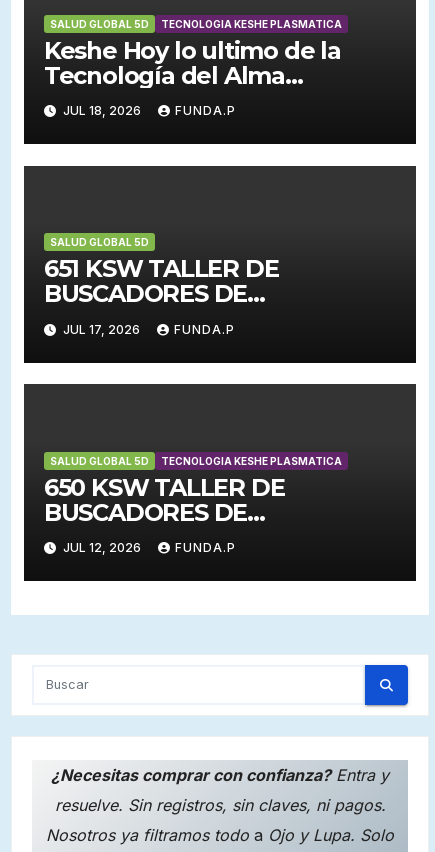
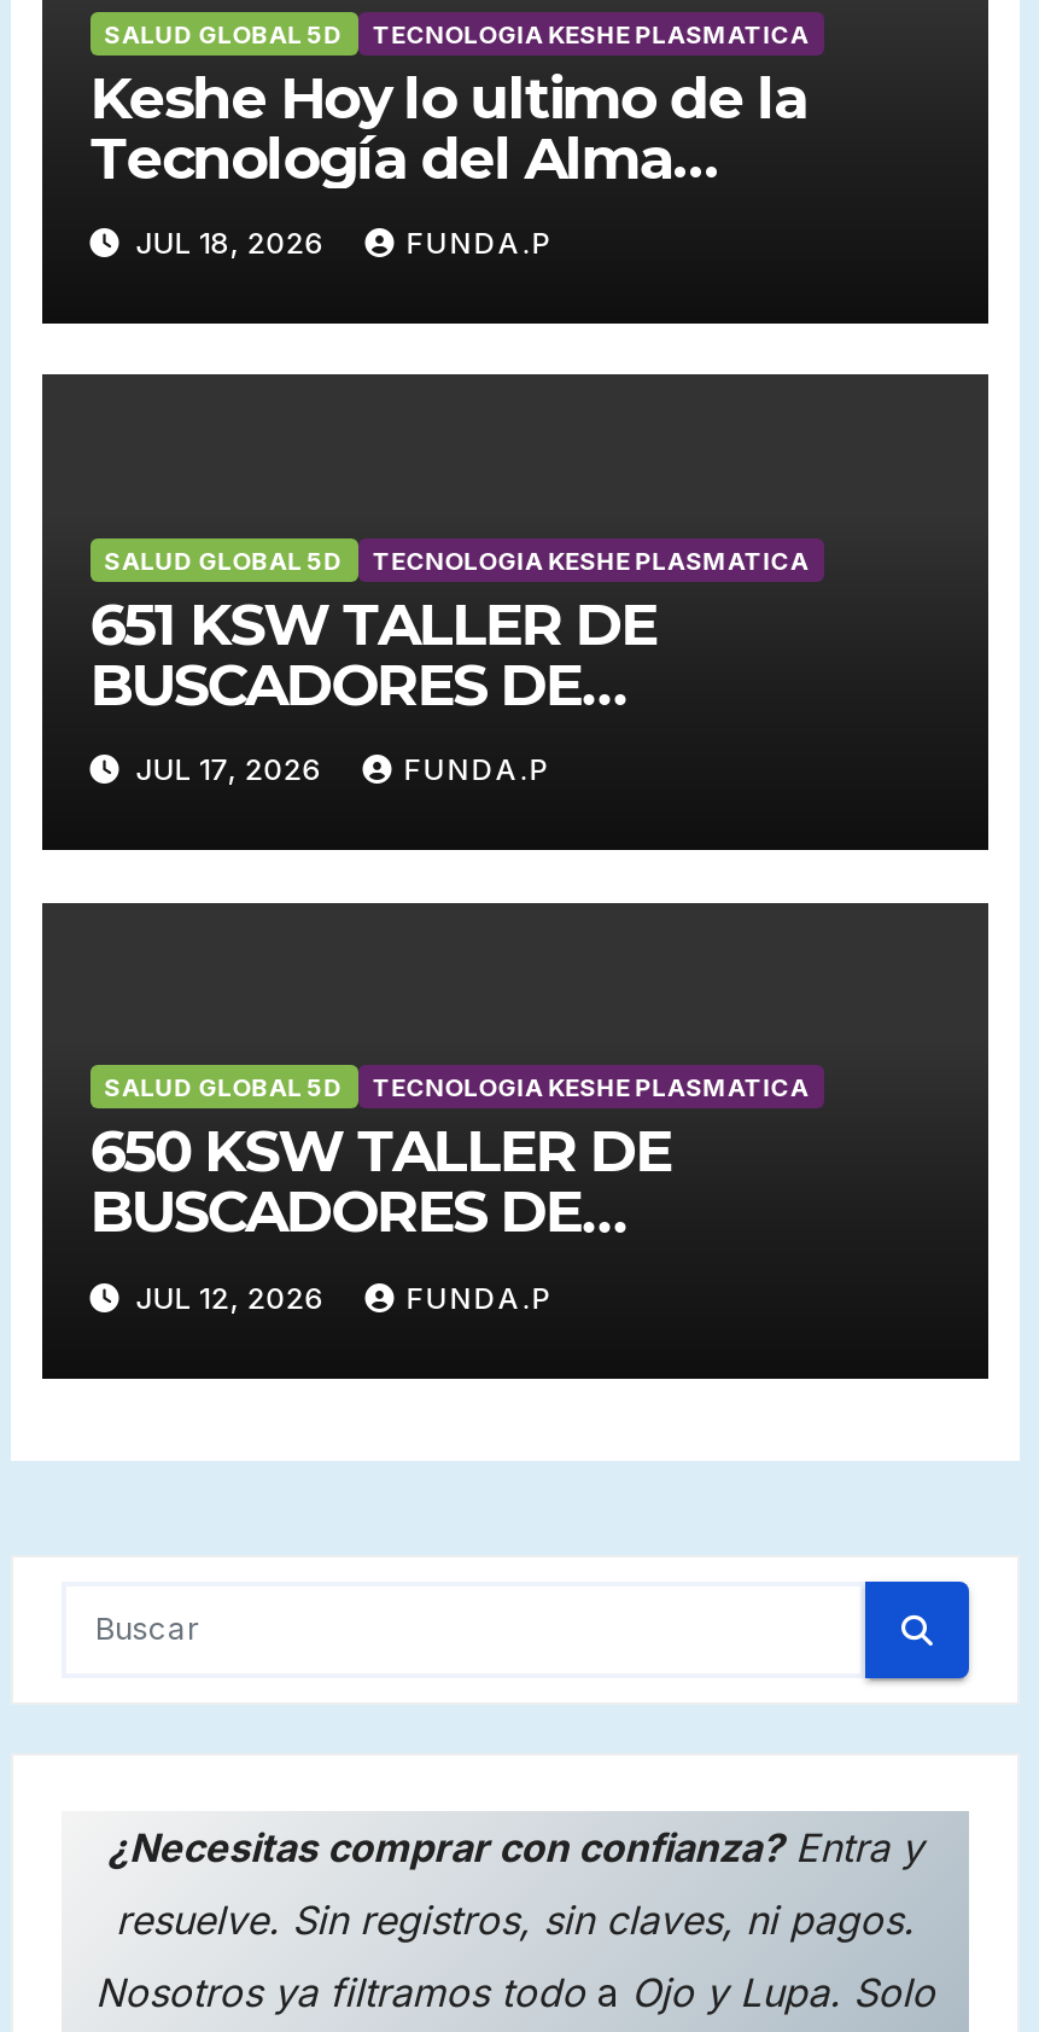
+ TECNOLOGIA KESHE PLASMATICA
